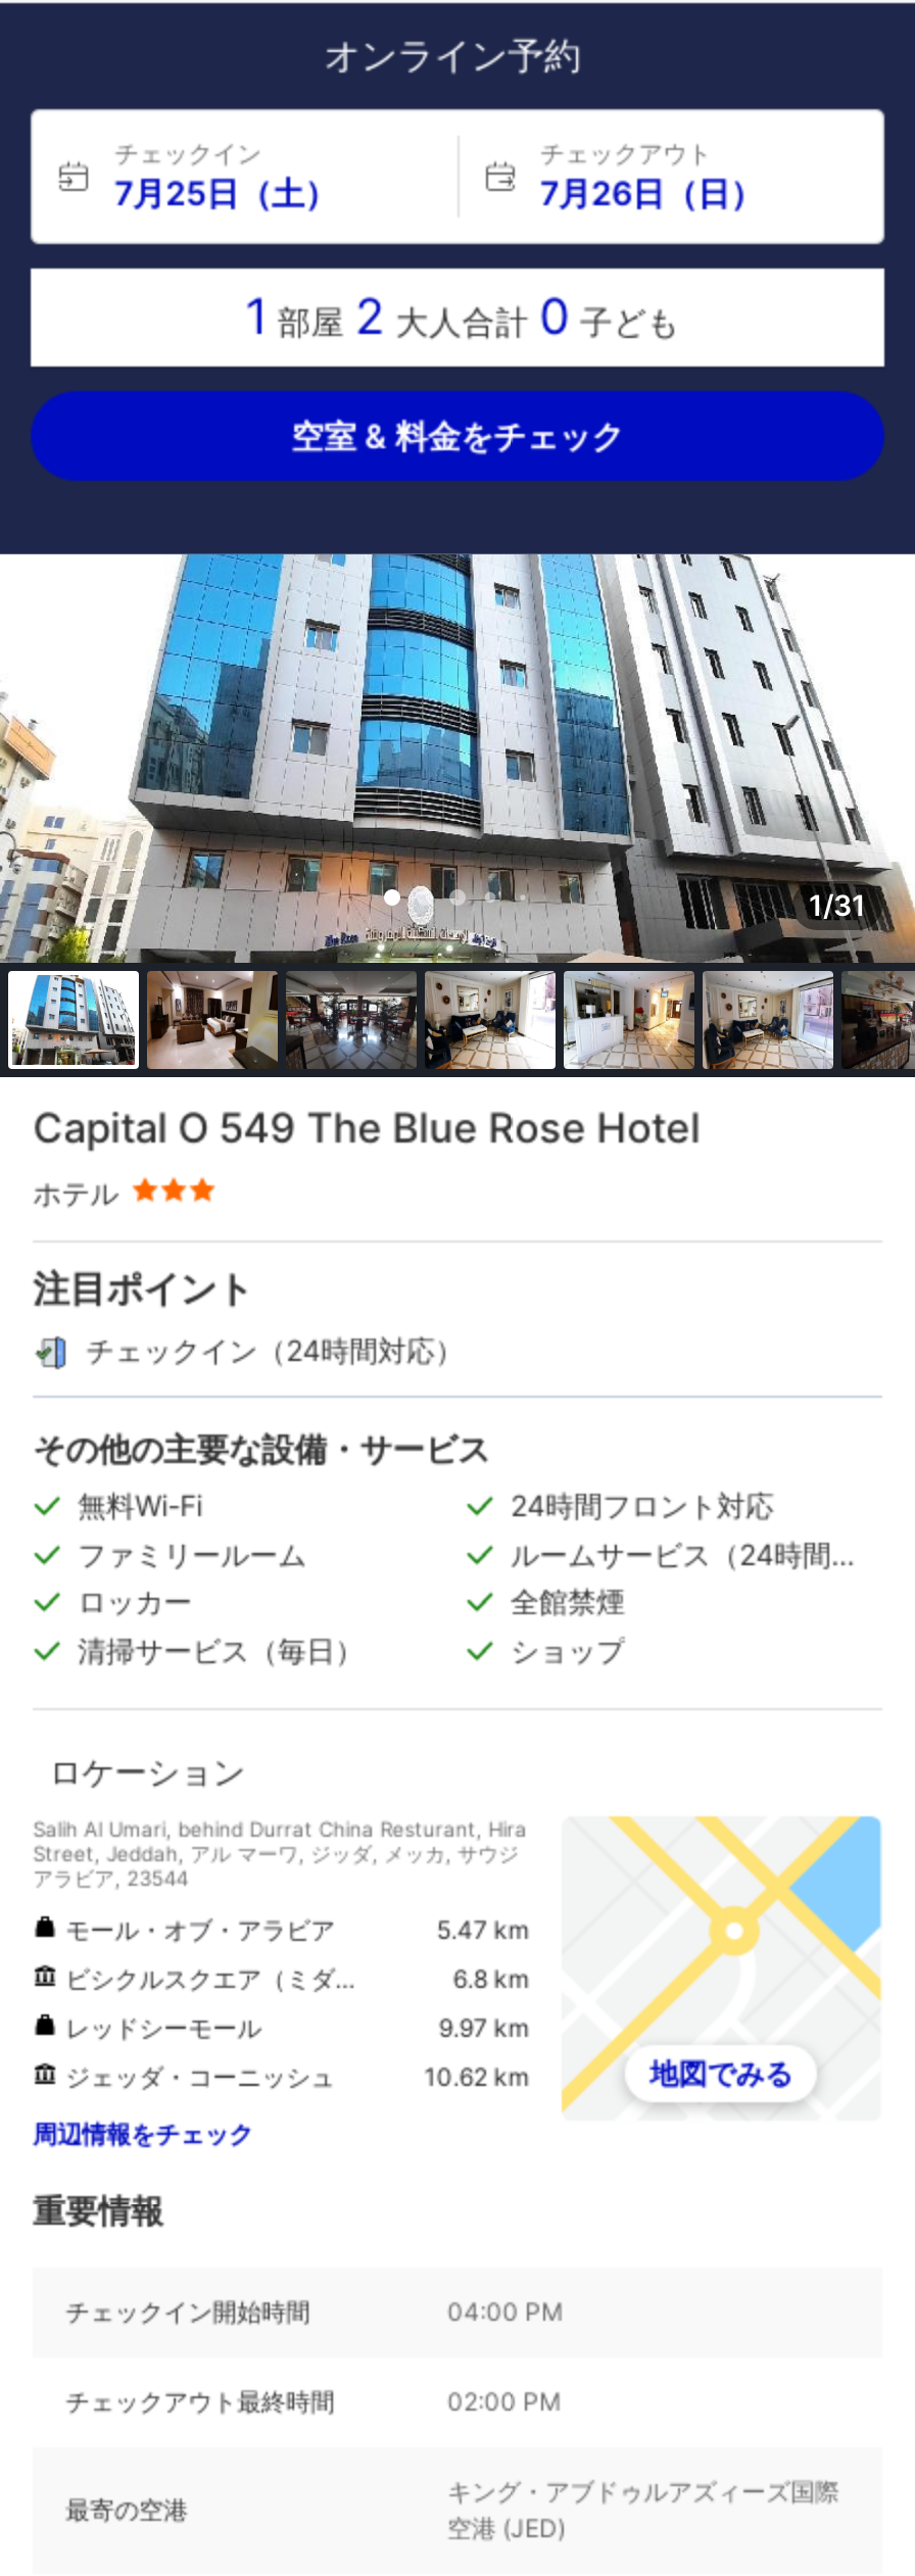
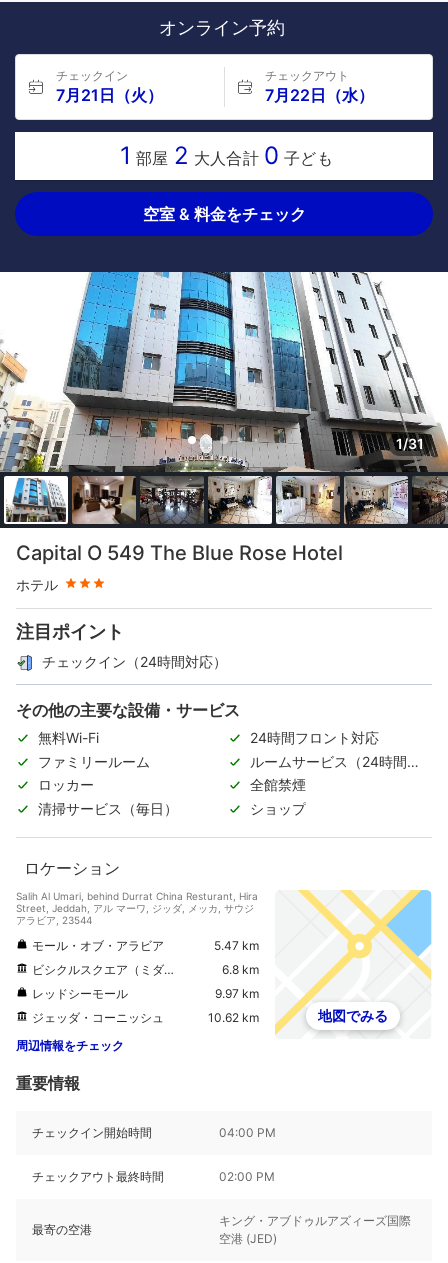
- 7月25日（土）
+ 7月21日（火）

- 7月26日（日）
+ 7月22日（水）
